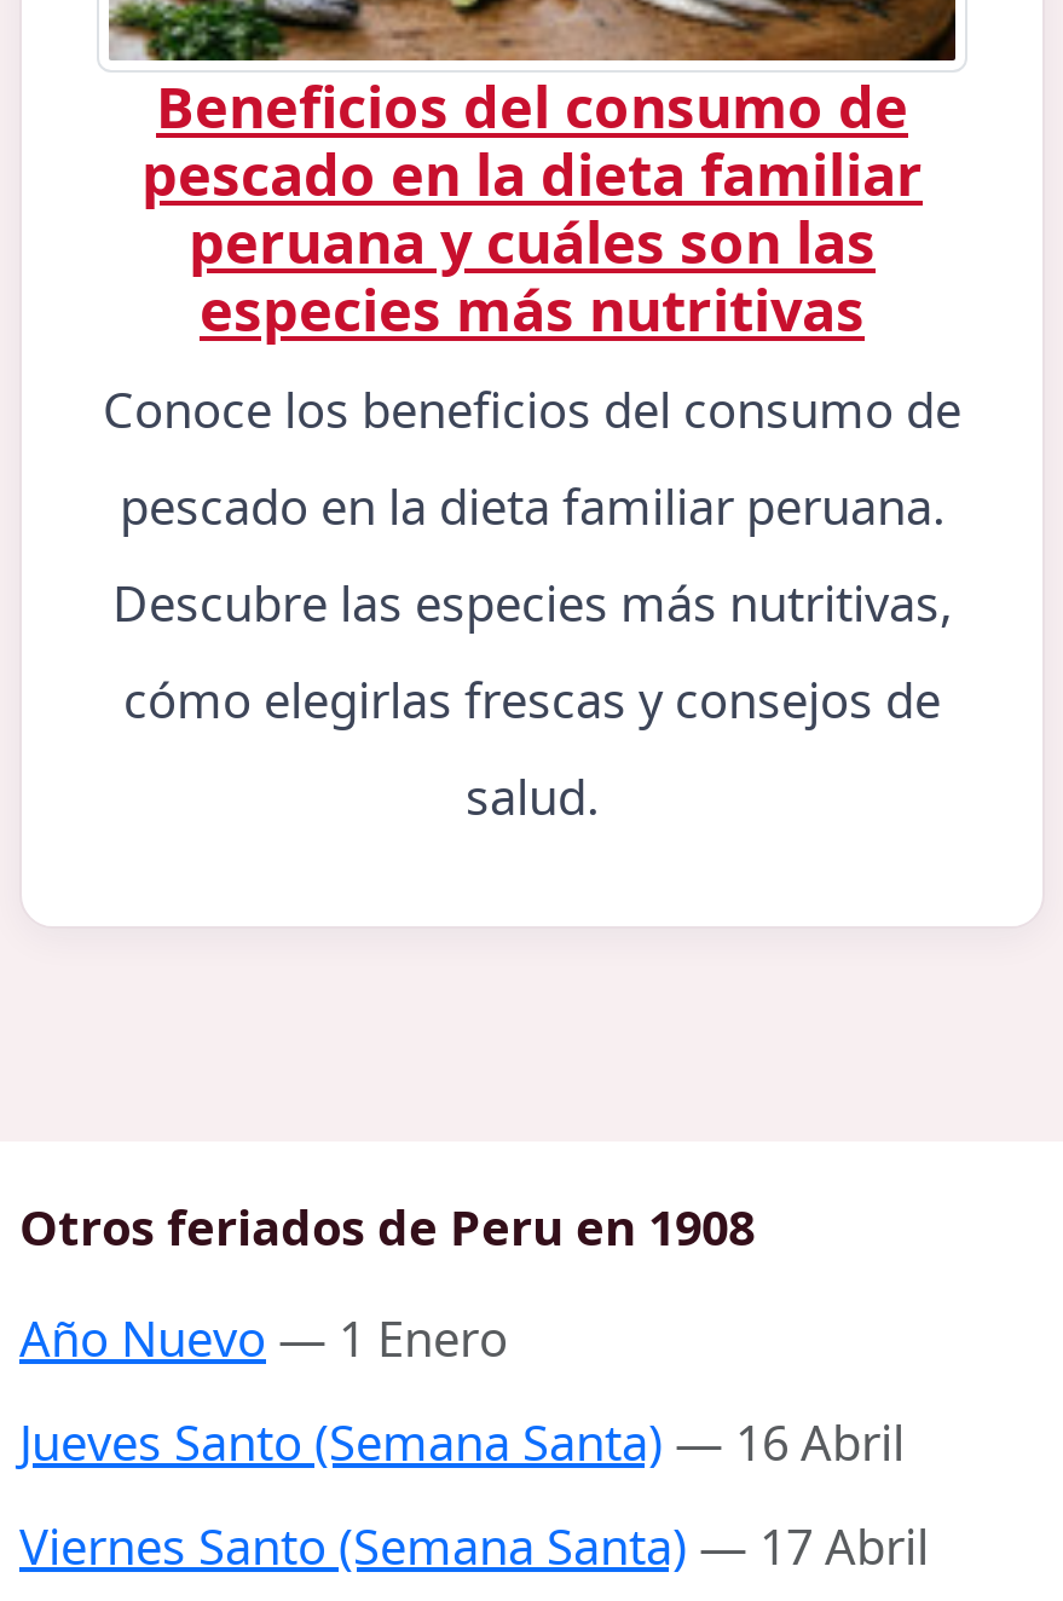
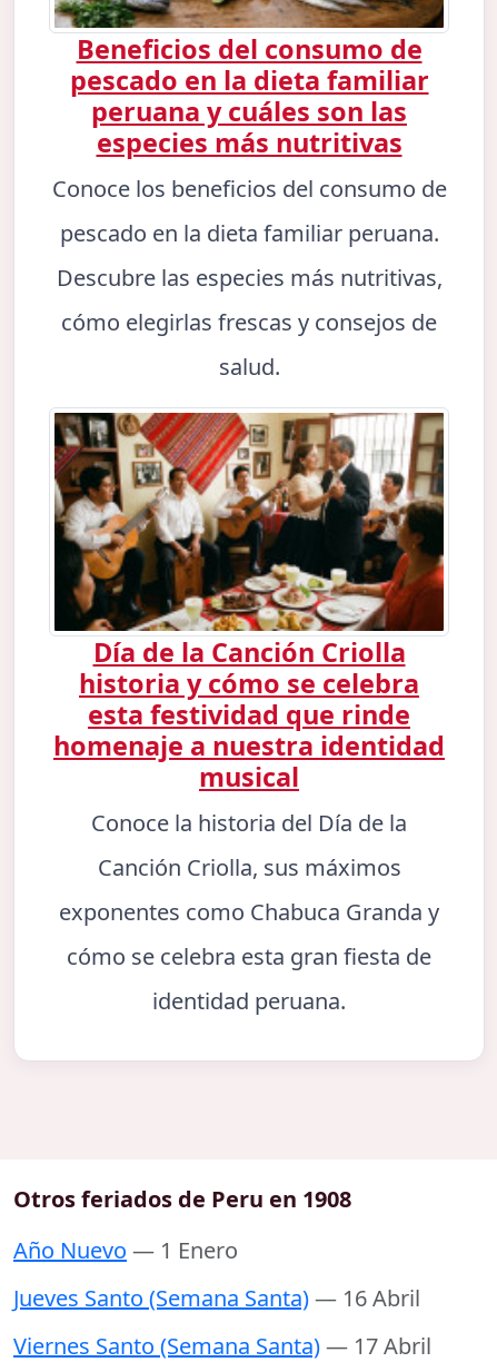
+ [image]
+ Día de la Canción Criolla
+ historia y cómo se celebra
+ esta festividad que rinde
+ homenaje a nuestra identidad
+ musical
+ Conoce la historia del Día de la
+ Canción Criolla, sus máximos
+ exponentes como Chabuca Granda y
+ cómo se celebra esta gran fiesta de
+ identidad peruana.
